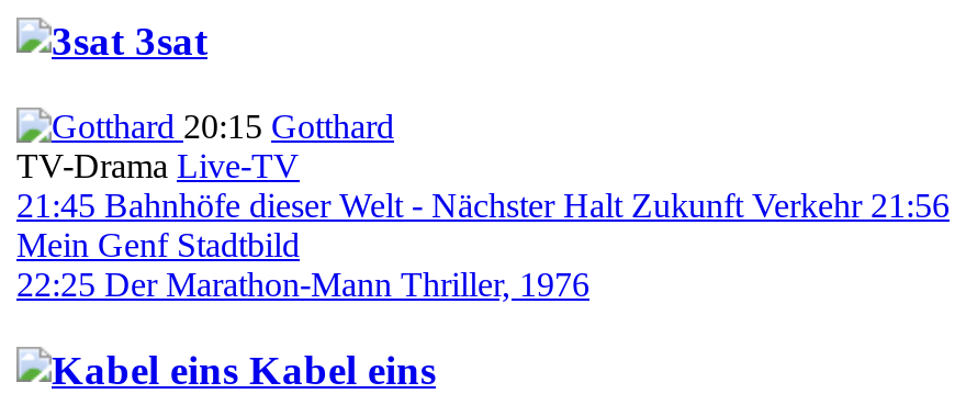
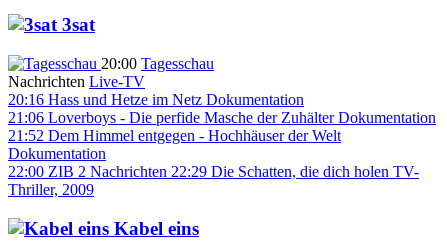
- 20:15 Gotthard
- TV-Drama Live-TV
- 21:45 Bahnhöfe dieser Welt - Nächster Halt Zukunft Verkehr 21:56
- Mein Genf Stadtbild
- 22:25 Der Marathon-Mann Thriller, 1976
+ 20:00 Tagesschau
+ Nachrichten Live-TV
+ 20:16 Hass und Hetze im Netz Dokumentation
+ 21:06 Loverboys - Die perfide Masche der Zuhälter Dokumentation
+ 21:52 Dem Himmel entgegen - Hochhäuser der Welt
+ Dokumentation
+ 22:00 ZIB 2 Nachrichten 22:29 Die Schatten, die dich holen TV-
+ Thriller, 2009
